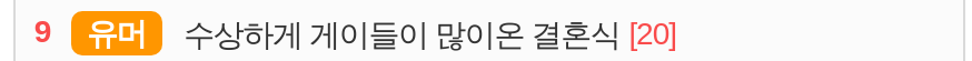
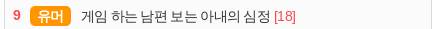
- 수상하게 게이들이 많이온 결혼식 [20]
+ 게임 하는 남편 보는 아내의 심정 [18]
